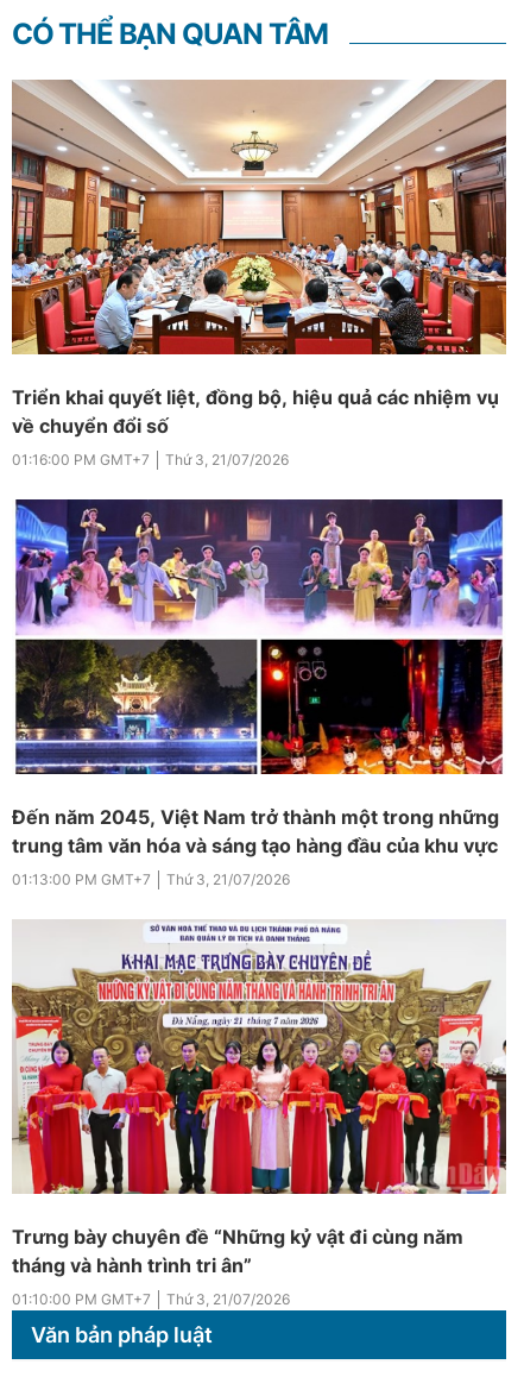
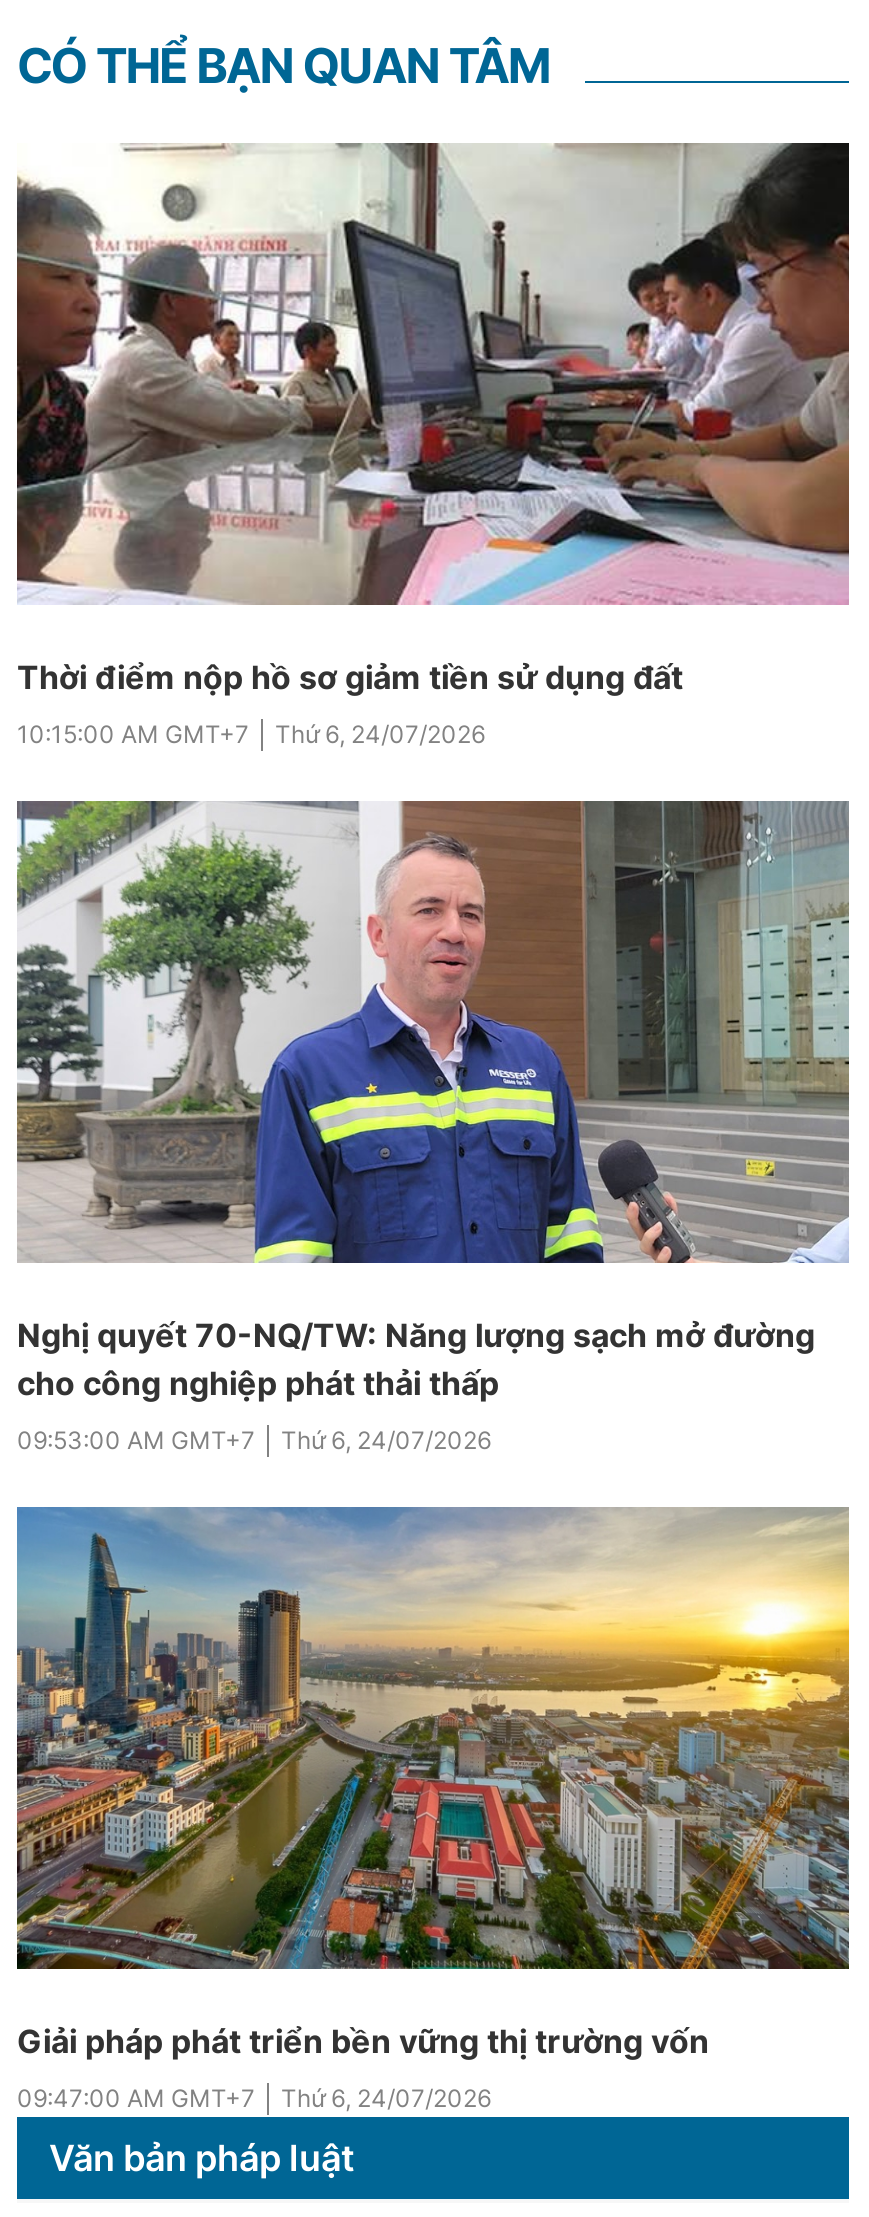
- [image]
+ [image]

- Triển khai quyết liệt, đồng bộ, hiệu quả các nhiệm vụ
- về chuyển đổi số
+ Thời điểm nộp hồ sơ giảm tiền sử dụng đất

- 01:16:00 PM GMT+7
- Thứ 3, 21/07/2026
+ 10:15:00 AM GMT+7
+ Thứ 6, 24/07/2026

- [image]
- Đến năm 2045, Việt Nam trở thành một trong những
- trung tâm văn hóa và sáng tạo hàng đầu của khu vực
+ [image]
+ Nghị quyết 70-NQ/TW: Năng lượng sạch mở đường
+ cho công nghiệp phát thải thấp

- 01:13:00 PM GMT+7
- Thứ 3, 21/07/2026
+ 09:53:00 AM GMT+7
+ Thứ 6, 24/07/2026

- [image]
- Trưng bày chuyên đề “Những kỷ vật đi cùng năm
- tháng và hành trình tri ân”
+ [image]
+ Giải pháp phát triển bền vững thị trường vốn

- 01:10:00 PM GMT+7
- Thứ 3, 21/07/2026
+ 09:47:00 AM GMT+7
+ Thứ 6, 24/07/2026
